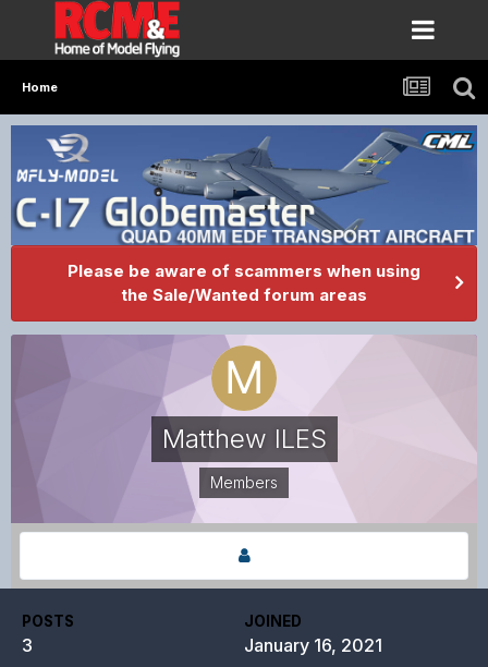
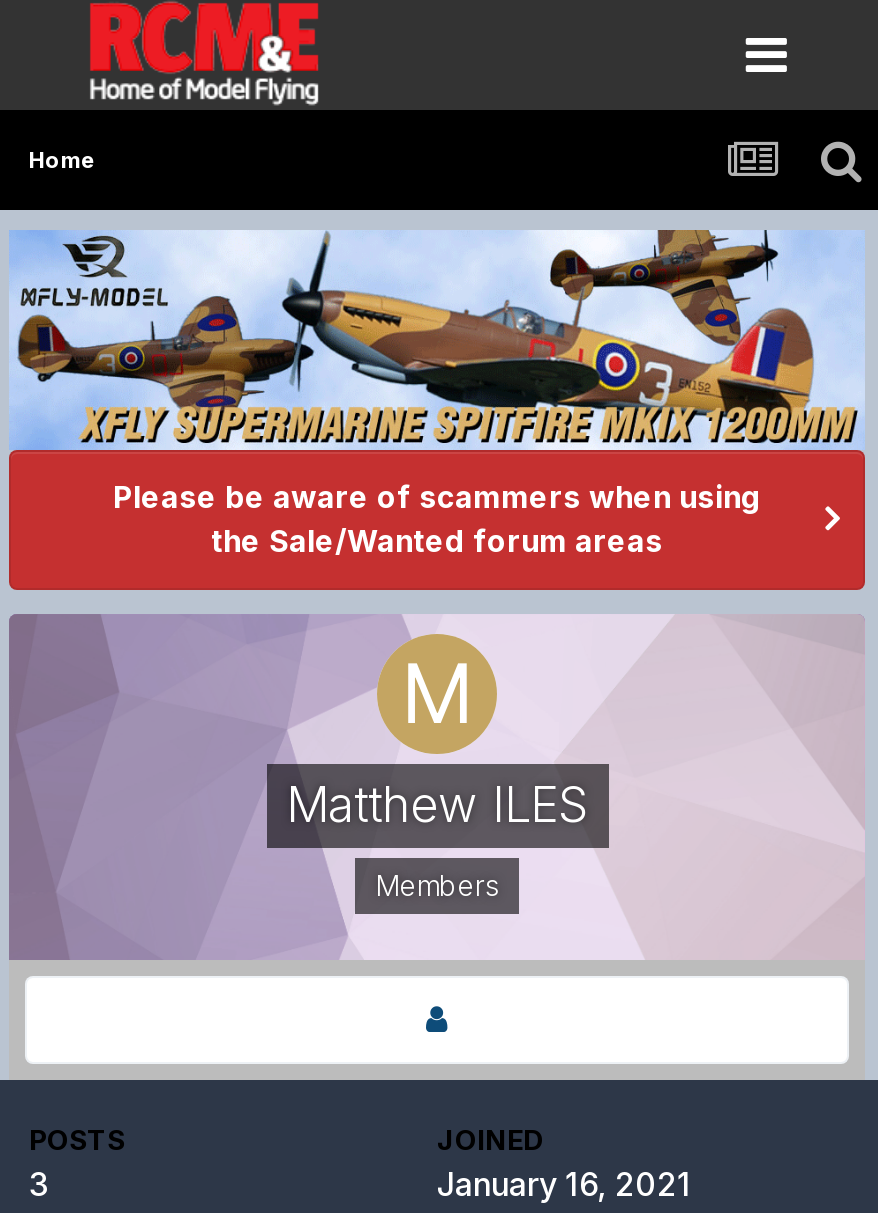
- [image]
+ [image]
